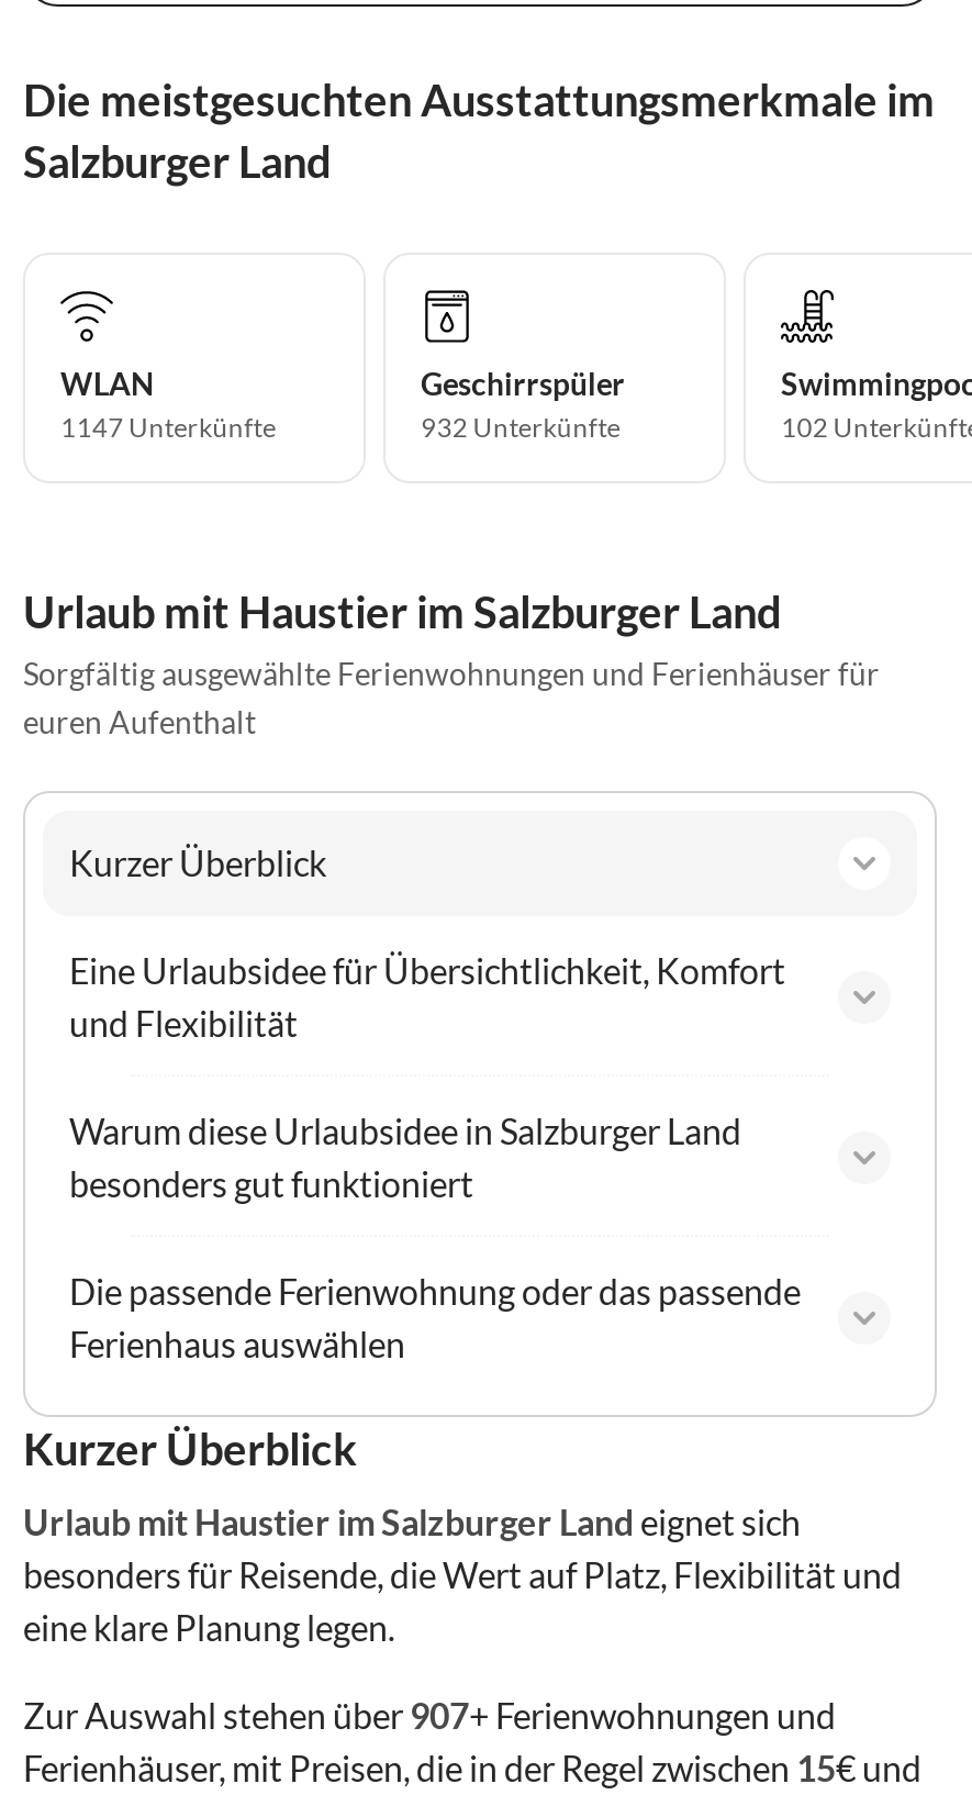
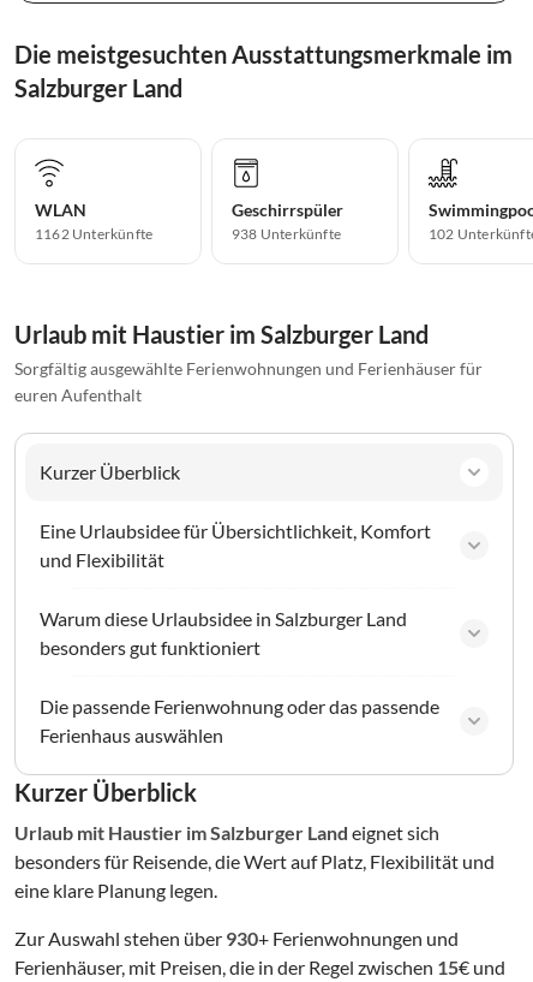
- 1147 Unterkünfte
+ 1162 Unterkünfte

- 932 Unterkünfte
+ 938 Unterkünfte

- Zur Auswahl stehen über 907+ Ferienwohnungen und
+ Zur Auswahl stehen über 930+ Ferienwohnungen und
